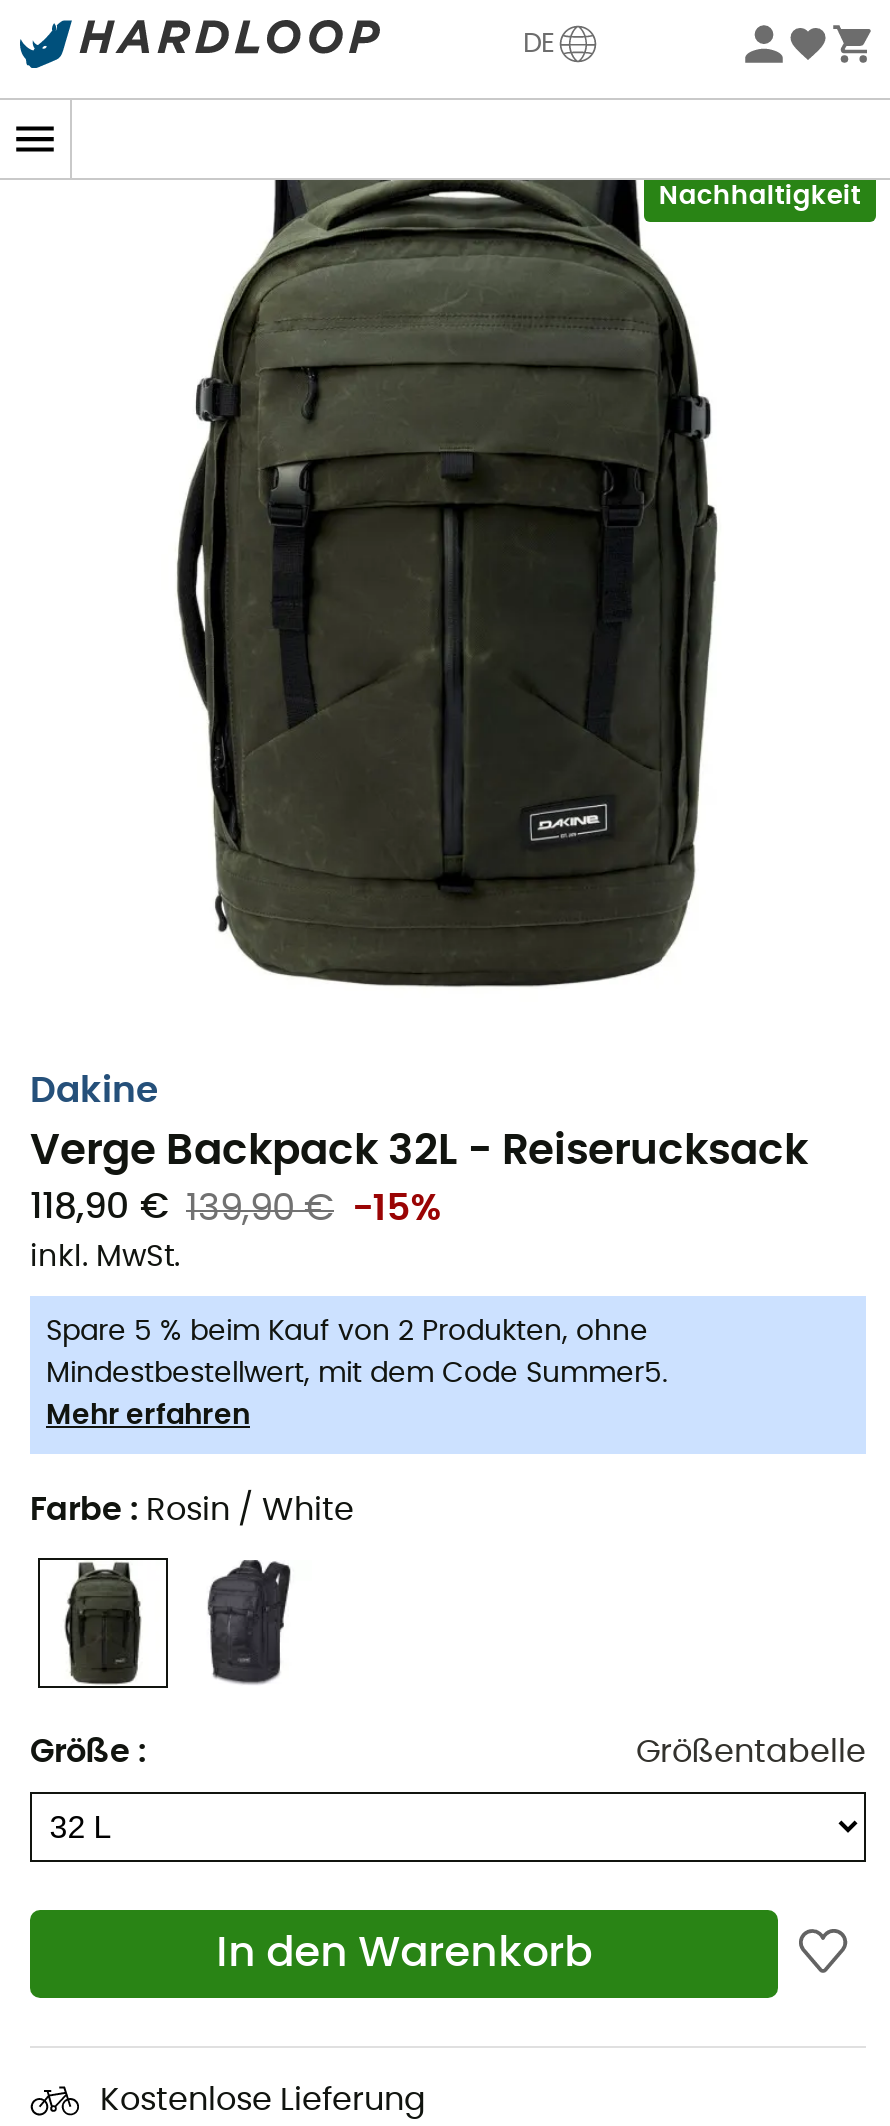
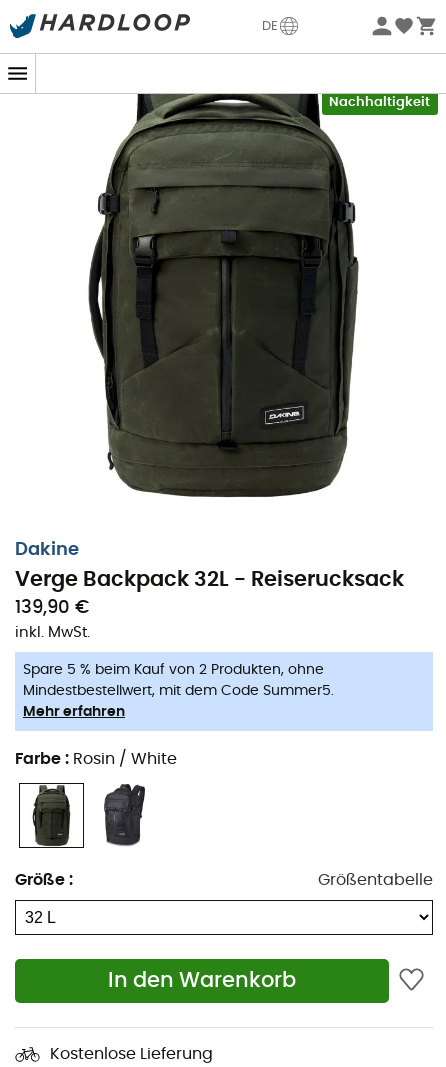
- 118,90 € 139,90 € -15%
+ 139,90 €
